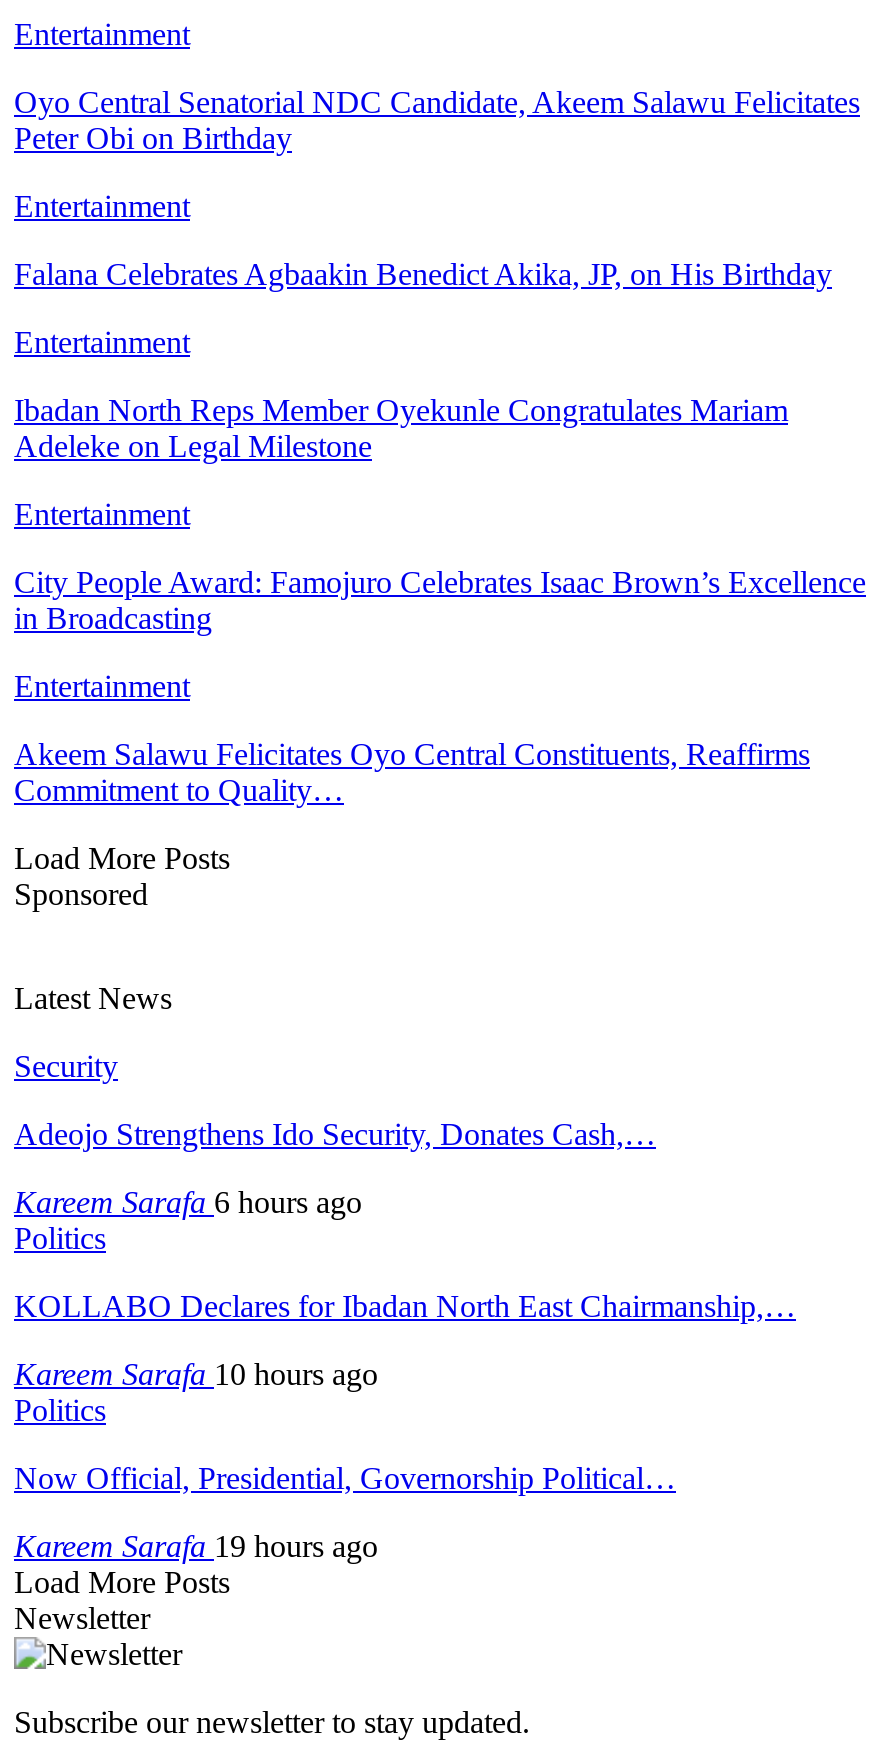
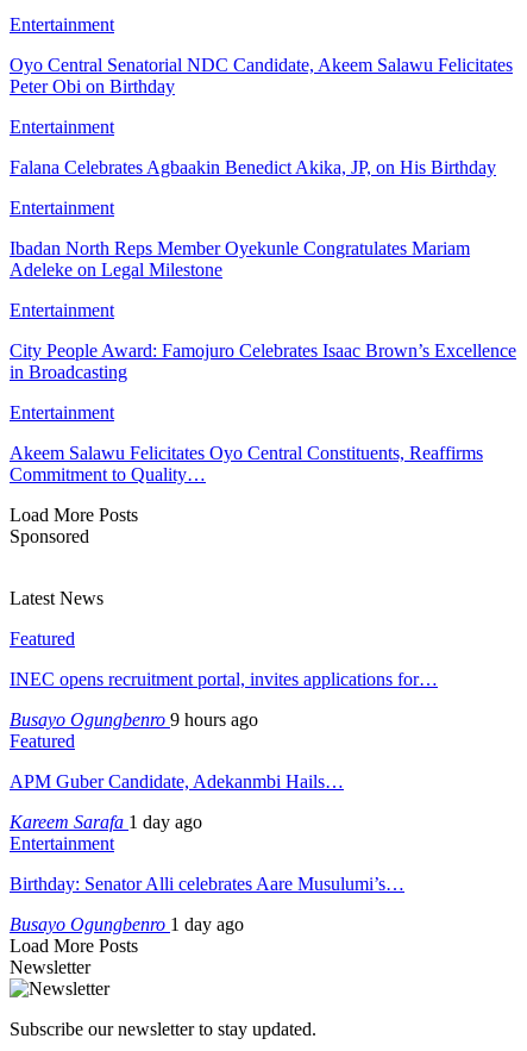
- Security
+ Featured

- Adeojo Strengthens Ido Security, Donates Cash,…
+ INEC opens recruitment portal, invites applications for…

- Kareem Sarafa 6 hours ago
- Politics
+ Busayo Ogungbenro 9 hours ago
+ Featured

- KOLLABO Declares for Ibadan North East Chairmanship,…
+ APM Guber Candidate, Adekanmbi Hails…

- Kareem Sarafa 10 hours ago
- Politics
+ Kareem Sarafa 1 day ago
+ Entertainment

- Now Official, Presidential, Governorship Political…
+ Birthday: Senator Alli celebrates Aare Musulumi’s…

- Kareem Sarafa 19 hours ago
+ Busayo Ogungbenro 1 day ago
